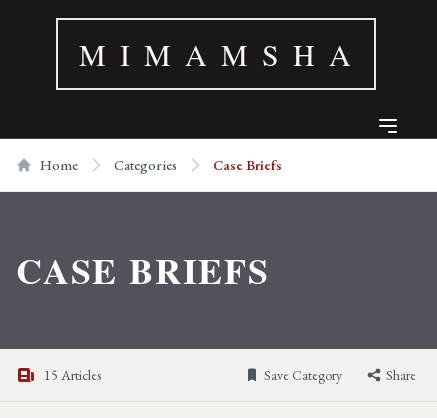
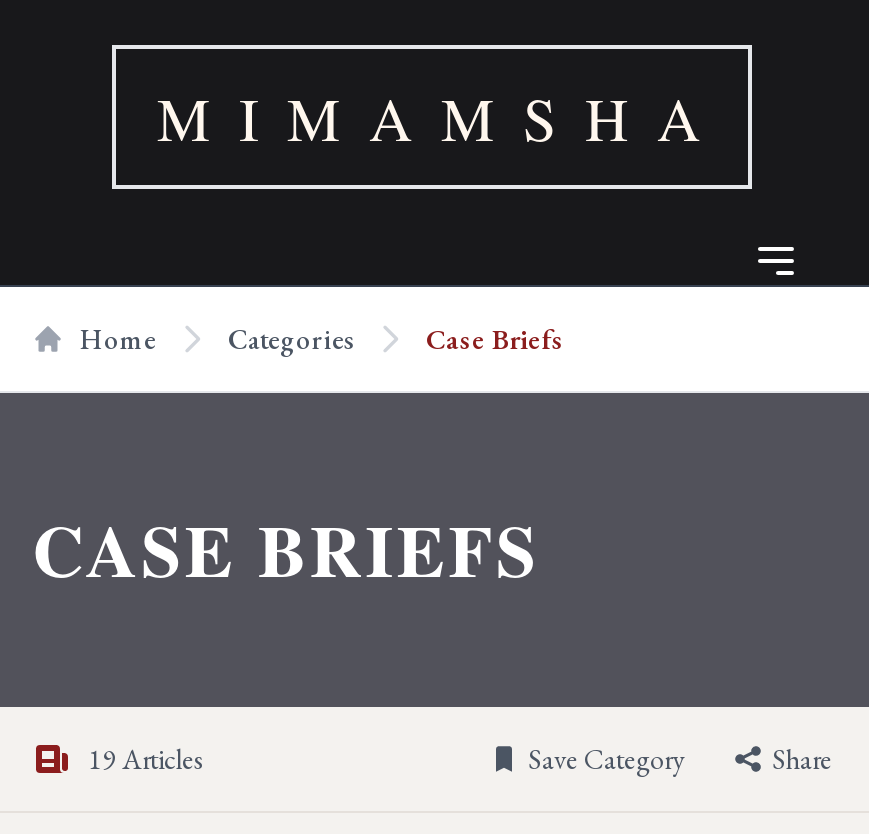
- 15 Articles
+ 19 Articles
